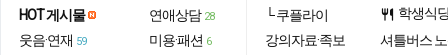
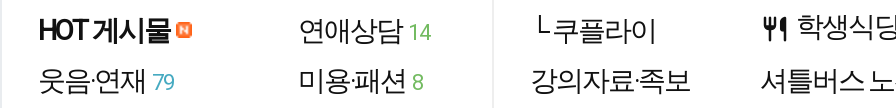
- 연애상담 28
+ 연애상담 14

- 웃음·연재 59
+ 웃음·연재 79

- 미용·패션 6
+ 미용·패션 8
